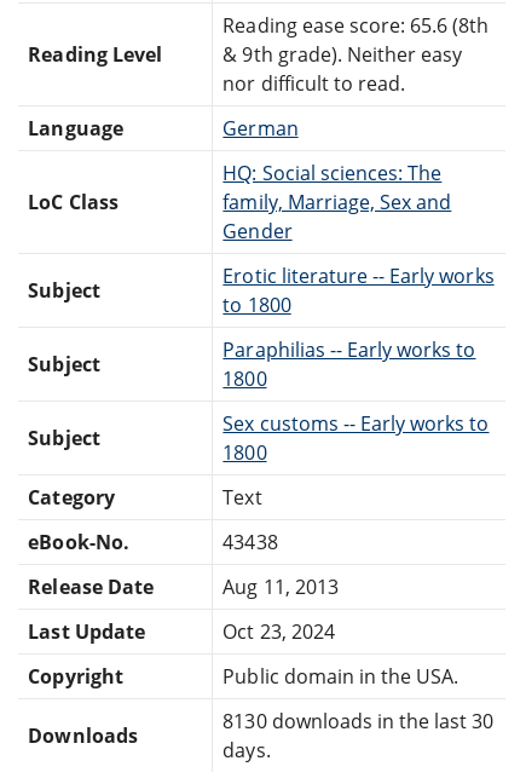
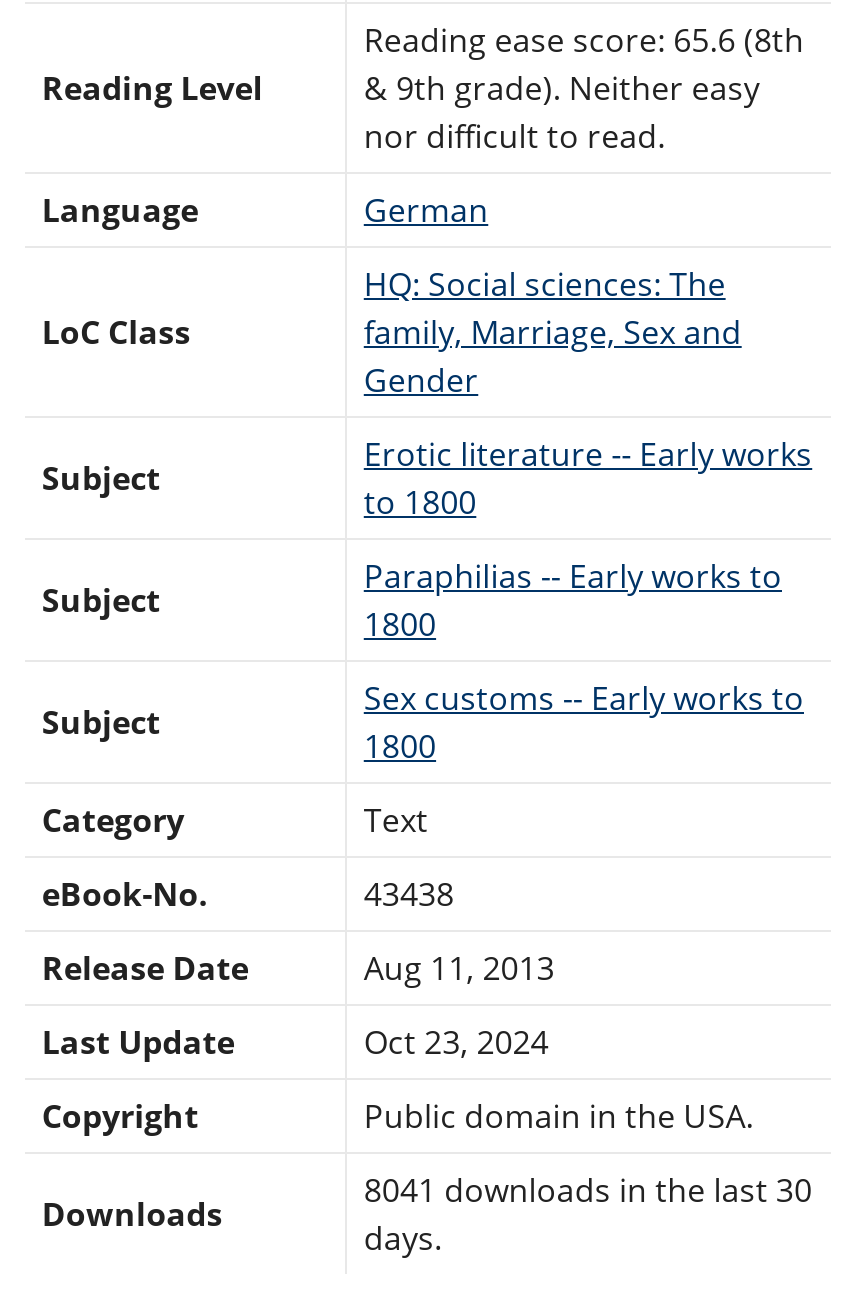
- 8130 downloads in the last 30
+ 8041 downloads in the last 30
